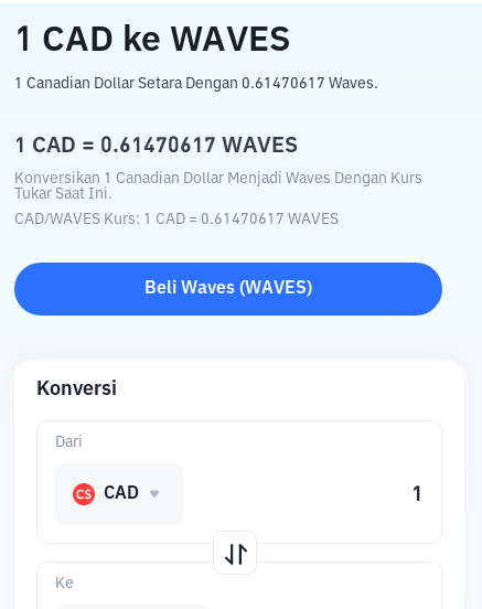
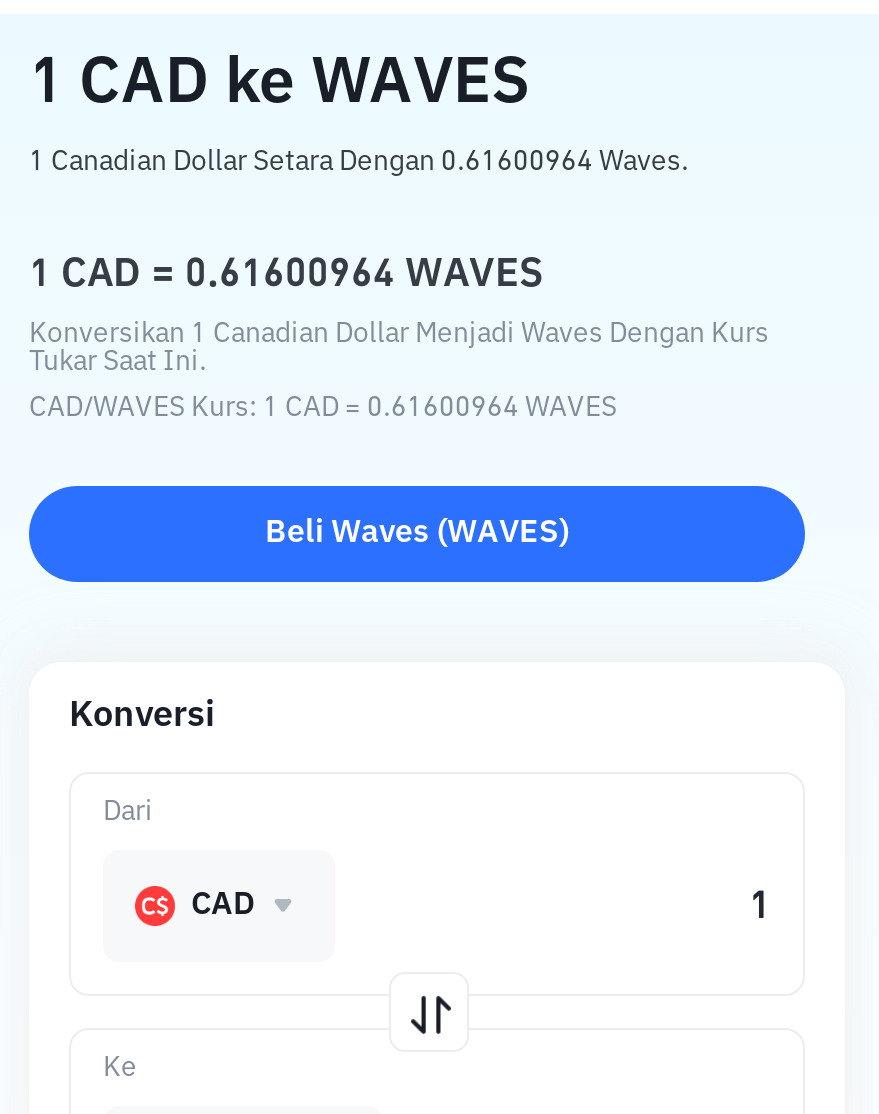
- 1 Canadian Dollar Setara Dengan 0.61470617 Waves.
+ 1 Canadian Dollar Setara Dengan 0.61600964 Waves.

- 1 CAD = 0.61470617 WAVES
+ 1 CAD = 0.61600964 WAVES

- CAD/WAVES Kurs: 1 CAD = 0.61470617 WAVES
+ CAD/WAVES Kurs: 1 CAD = 0.61600964 WAVES
